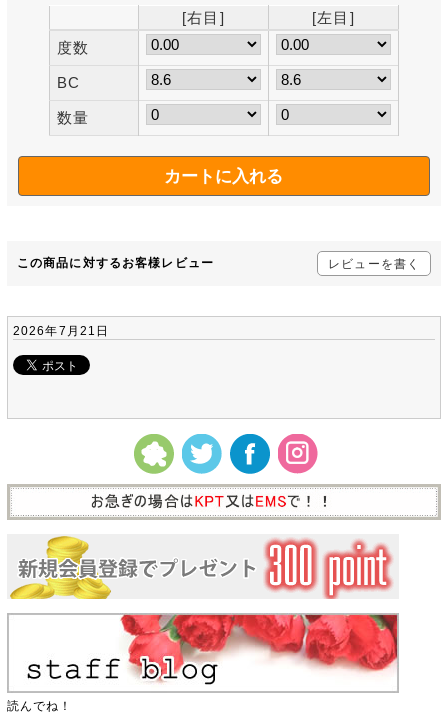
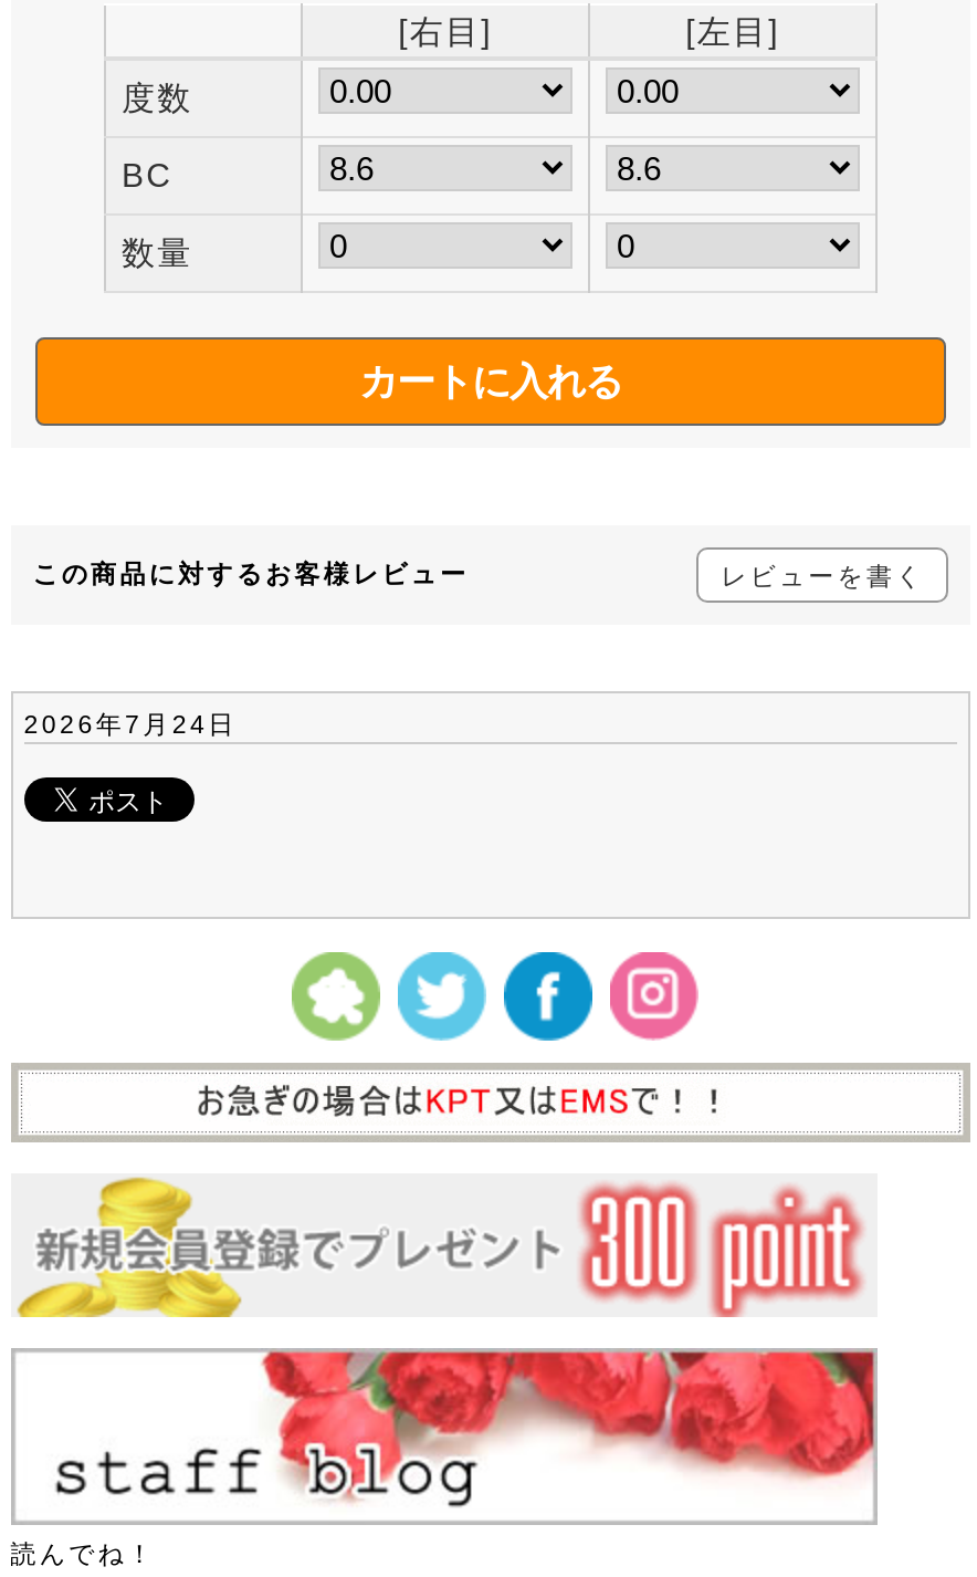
- 2026年7月21日
+ 2026年7月24日
